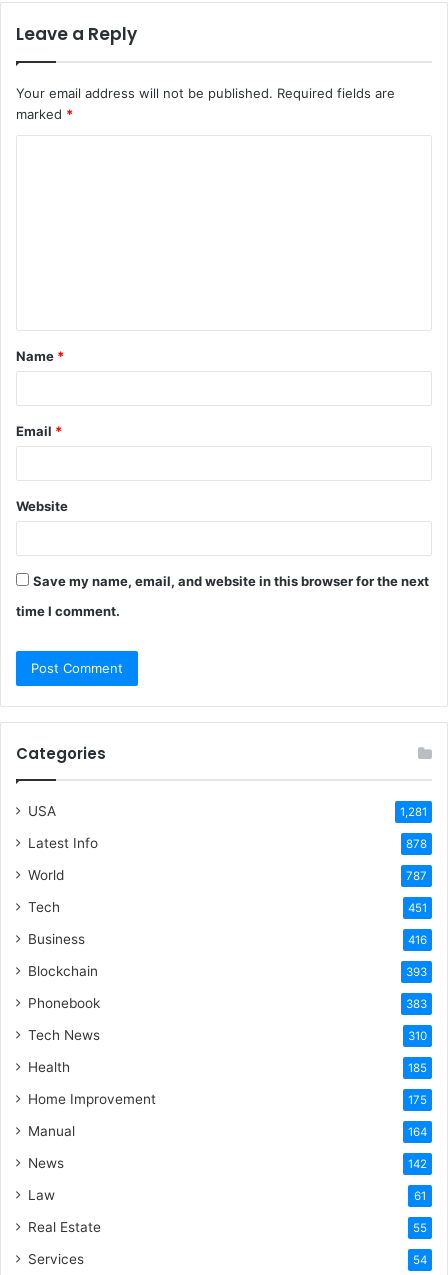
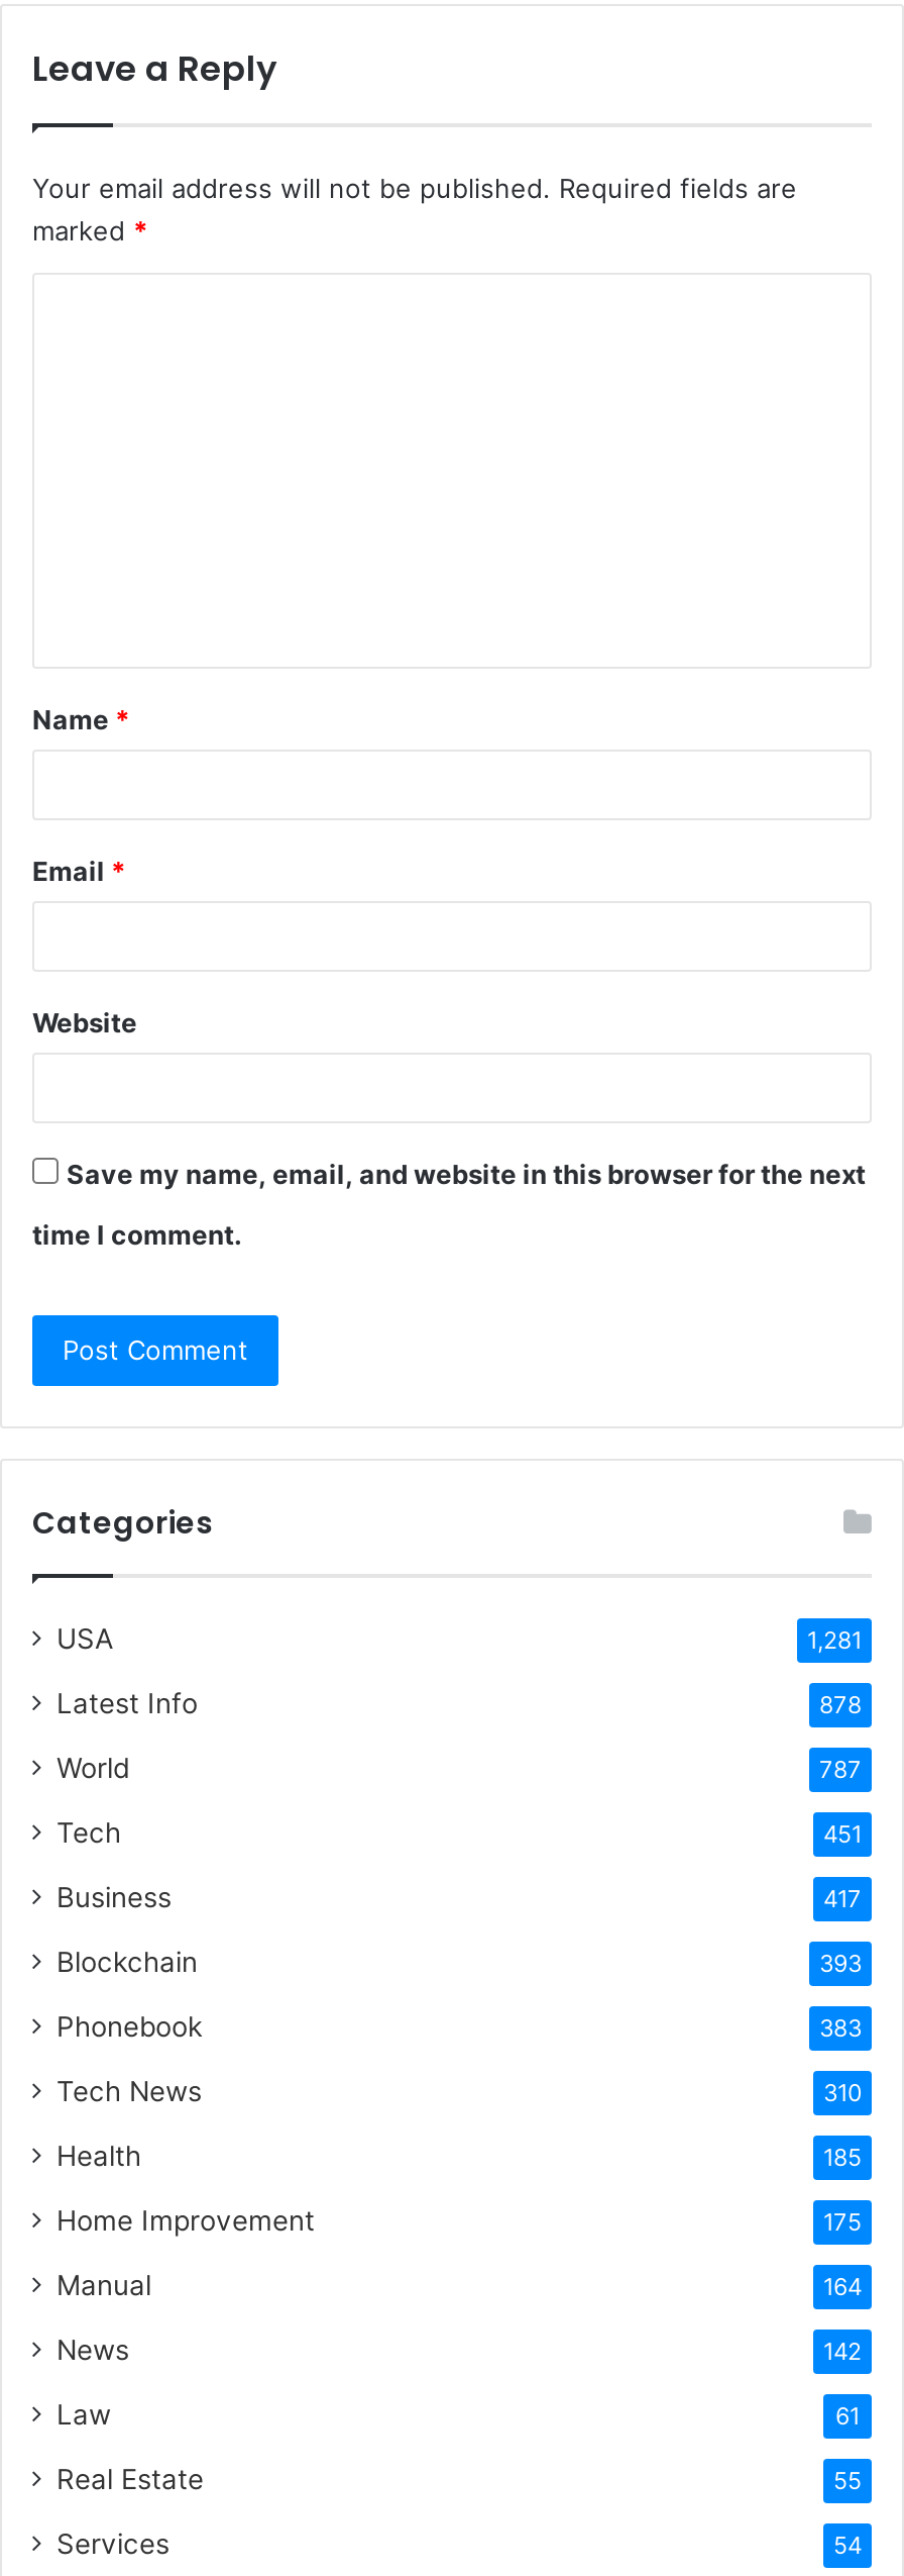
- 416
+ 417
